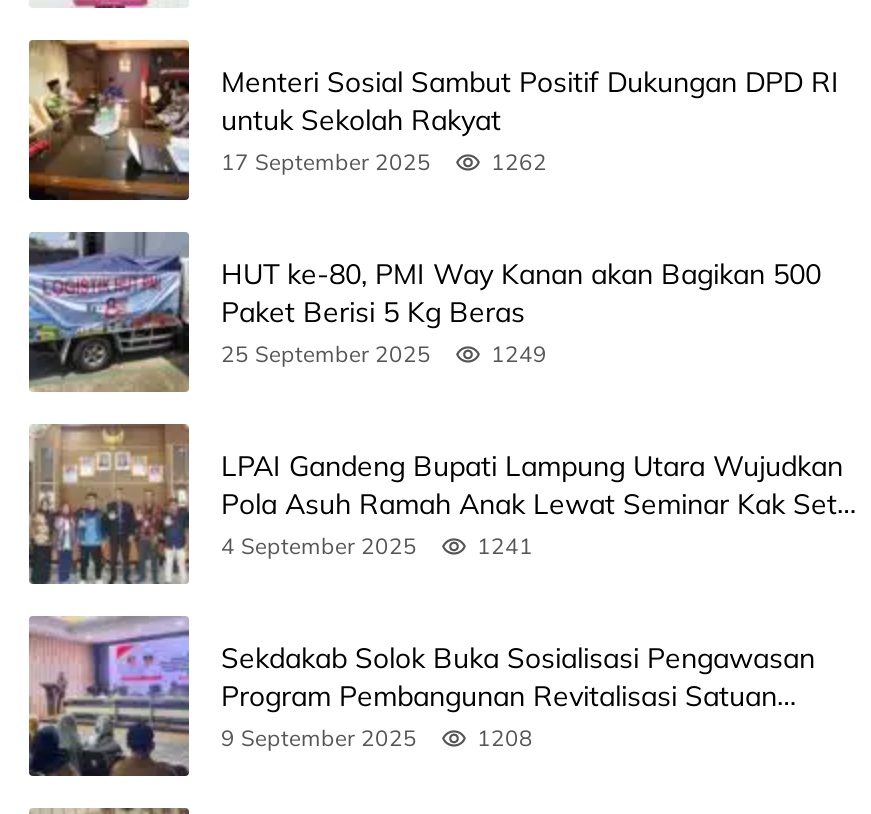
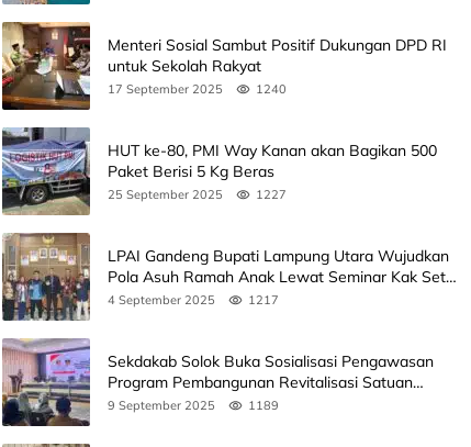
- 1262
+ 1240

- 1249
+ 1227

- 1241
+ 1217

- 1208
+ 1189
